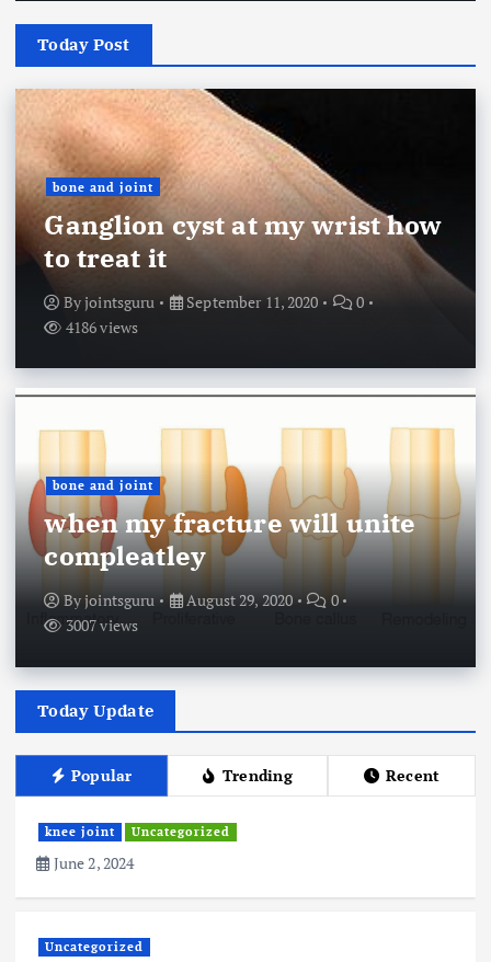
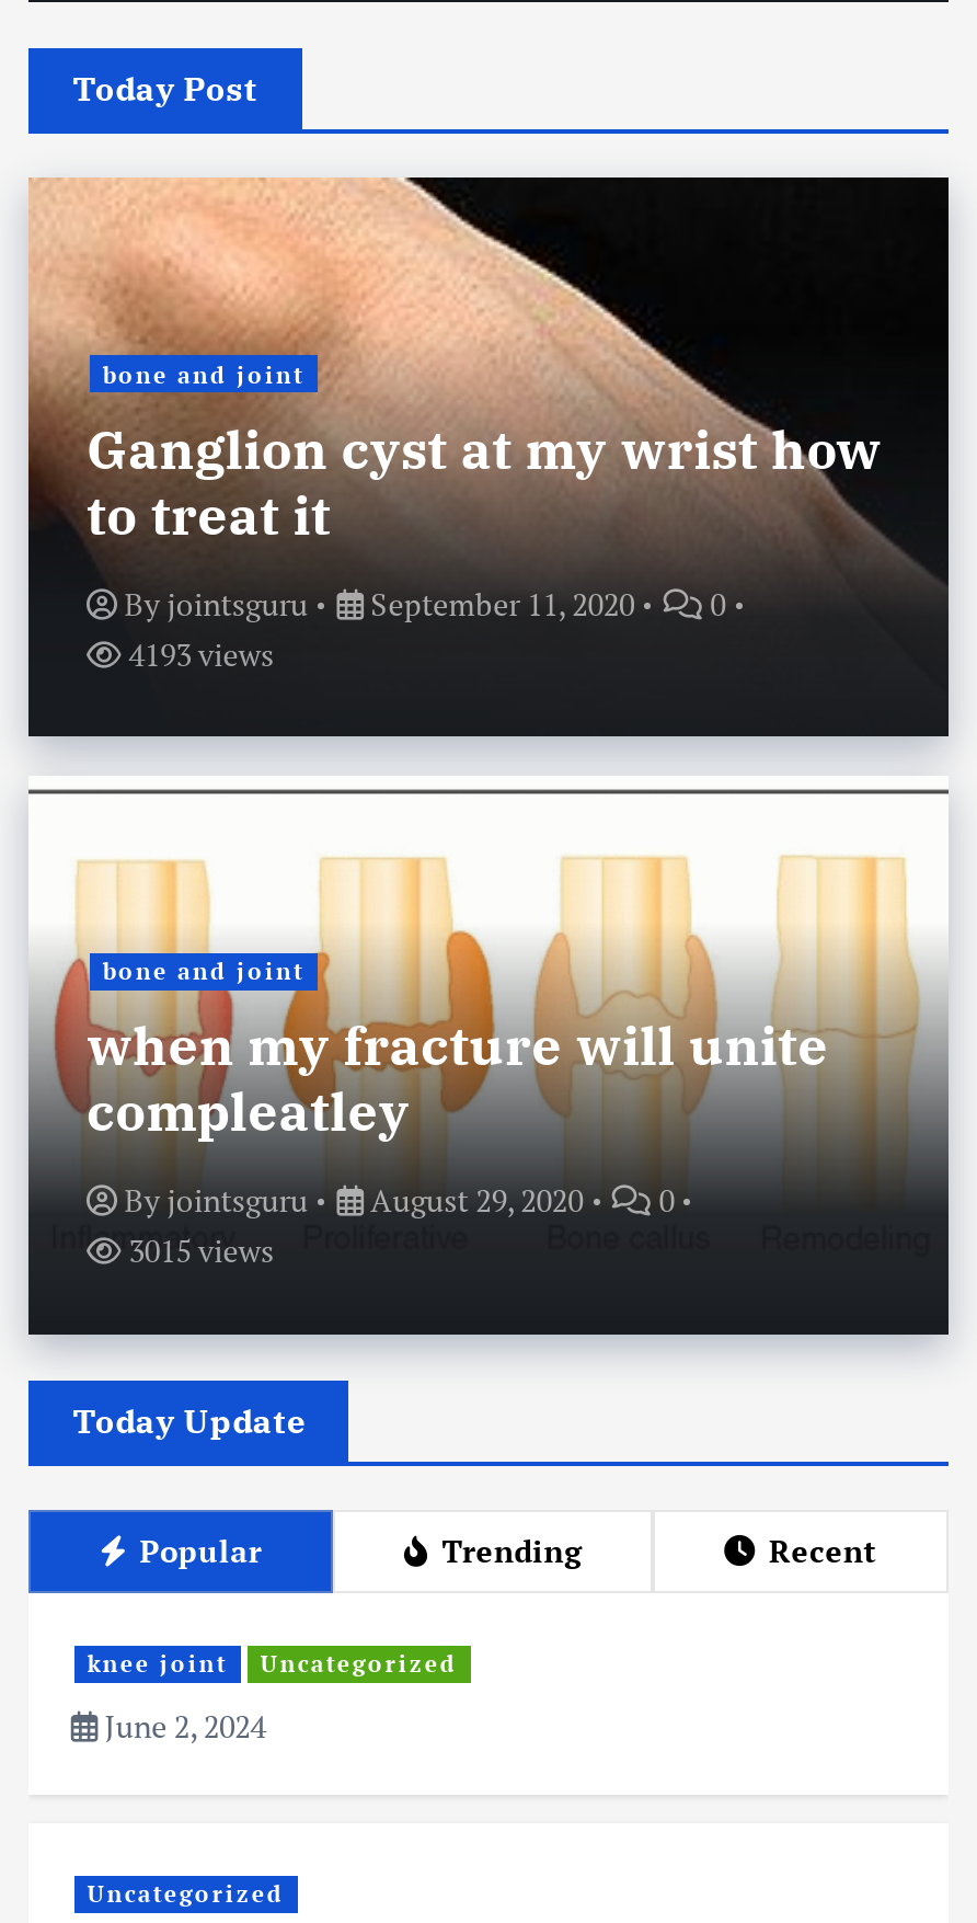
- 4186 views
+ 4193 views

- 3007 views
+ 3015 views
